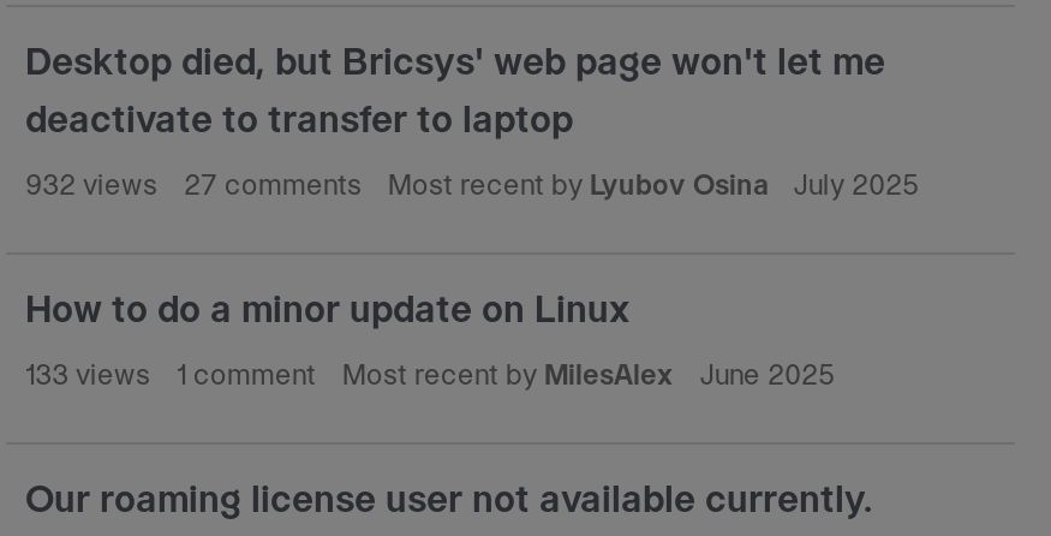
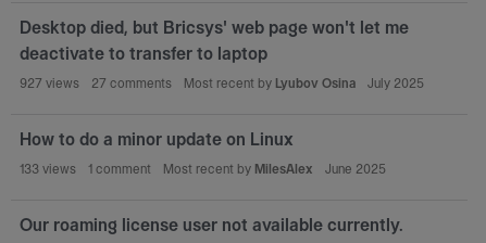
- 932 views 27 comments Most recent by Lyubov Osina July 2025
+ 927 views 27 comments Most recent by Lyubov Osina July 2025
